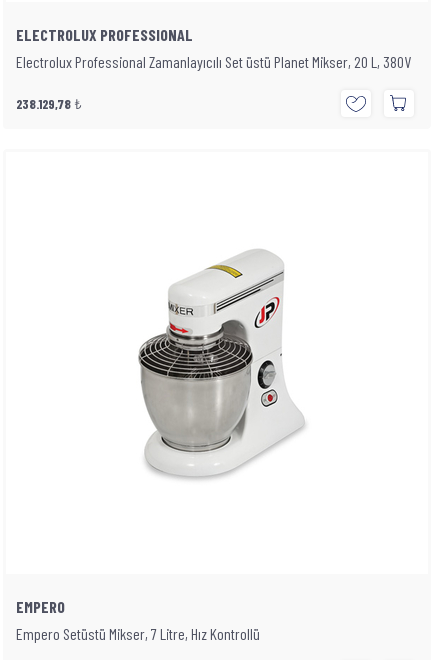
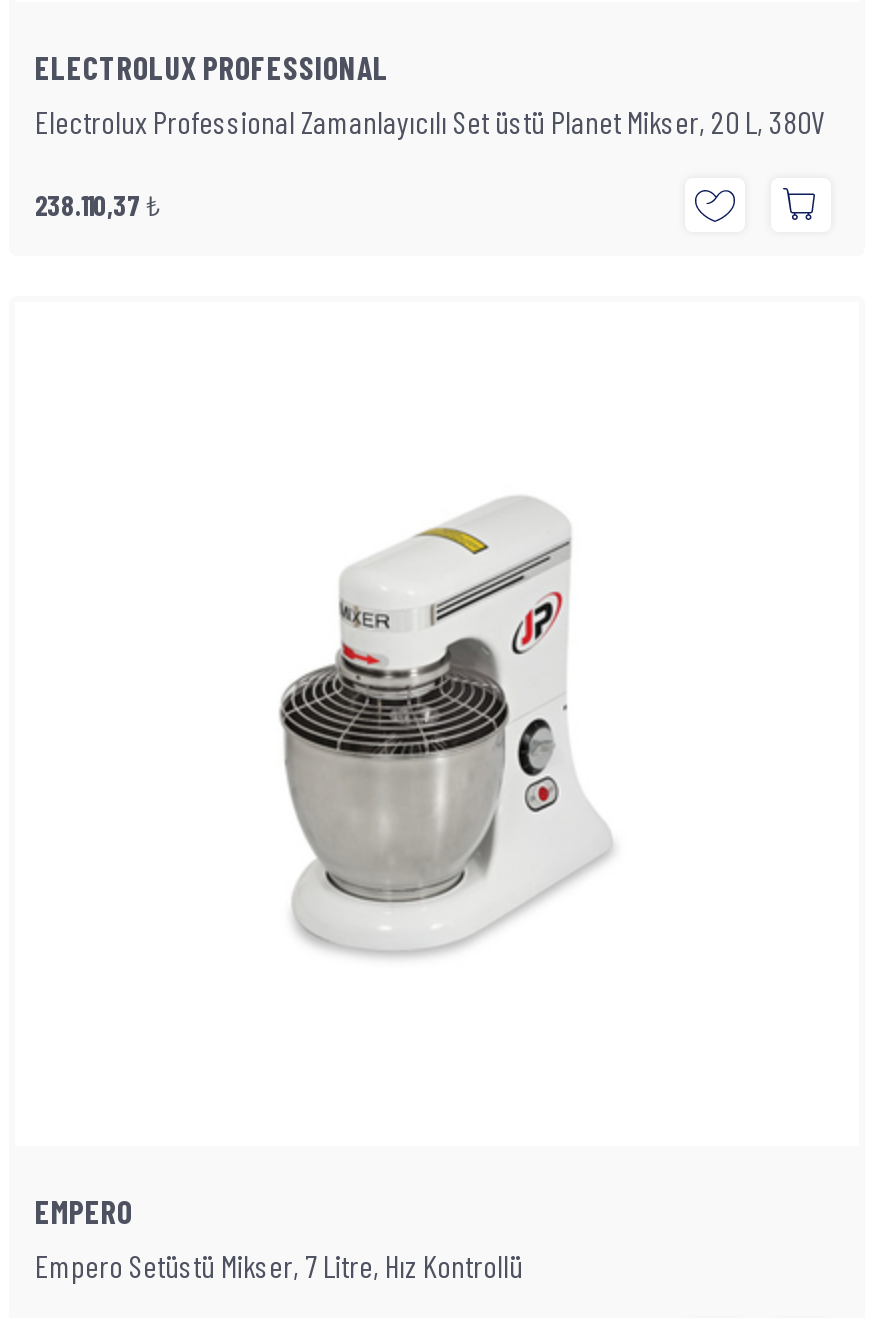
- 238.129,78 ₺
+ 238.110,37 ₺
